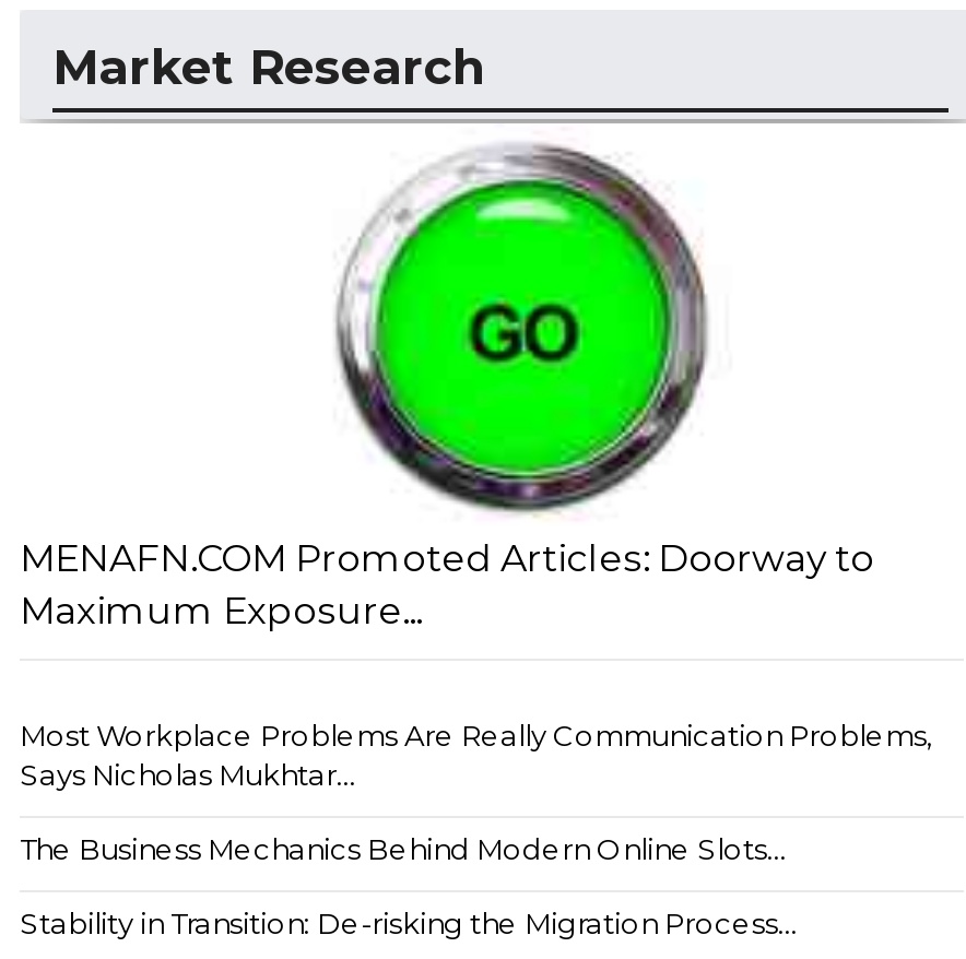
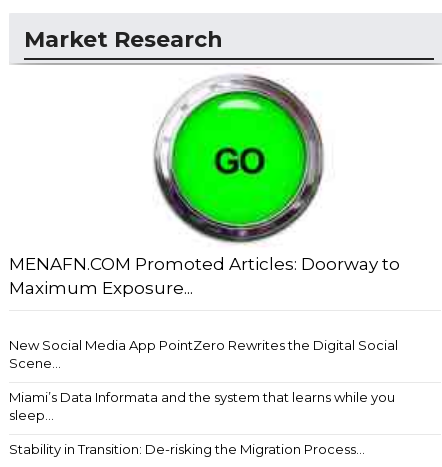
- Most Workplace Problems Are Really Communication Problems,
- Says Nicholas Mukhtar...
+ New Social Media App PointZero Rewrites the Digital Social
+ Scene...

- The Business Mechanics Behind Modern Online Slots...
+ Miami’s Data Informata and the system that learns while you
+ sleep...
